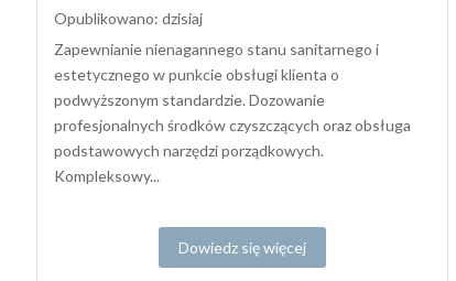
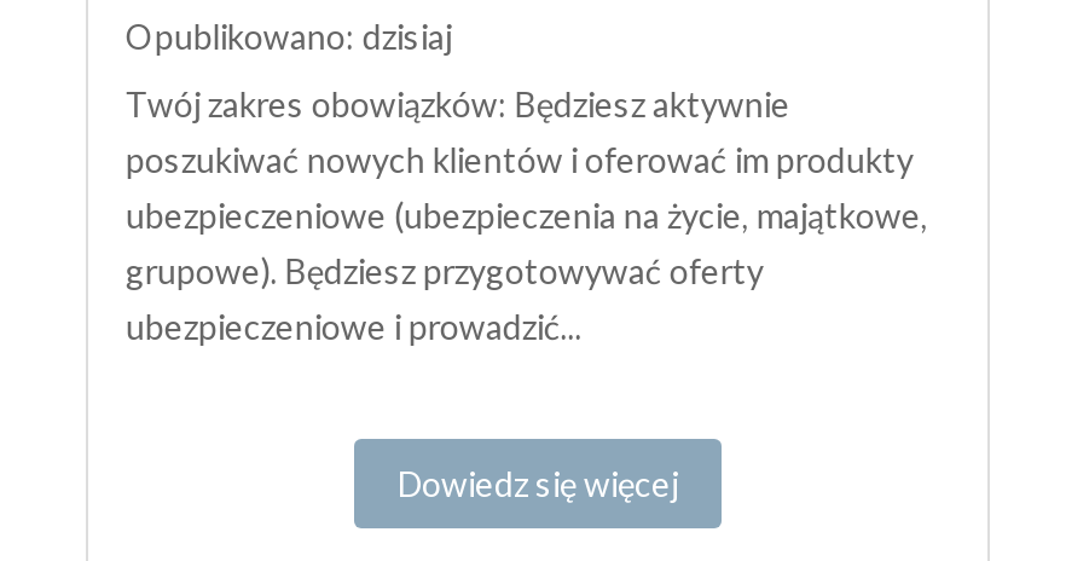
- Zapewnianie nienagannego stanu sanitarnego i
- estetycznego w punkcie obsługi klienta o
- podwyższonym standardzie. Dozowanie
- profesjonalnych środków czyszczących oraz obsługa
- podstawowych narzędzi porządkowych.
- Kompleksowy...
+ Twój zakres obowiązków: Będziesz aktywnie
+ poszukiwać nowych klientów i oferować im produkty
+ ubezpieczeniowe (ubezpieczenia na życie, majątkowe,
+ grupowe). Będziesz przygotowywać oferty
+ ubezpieczeniowe i prowadzić...
